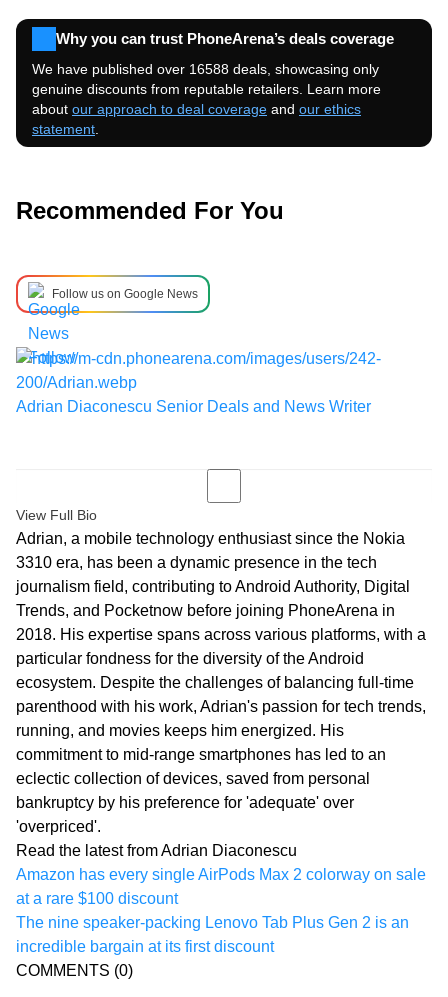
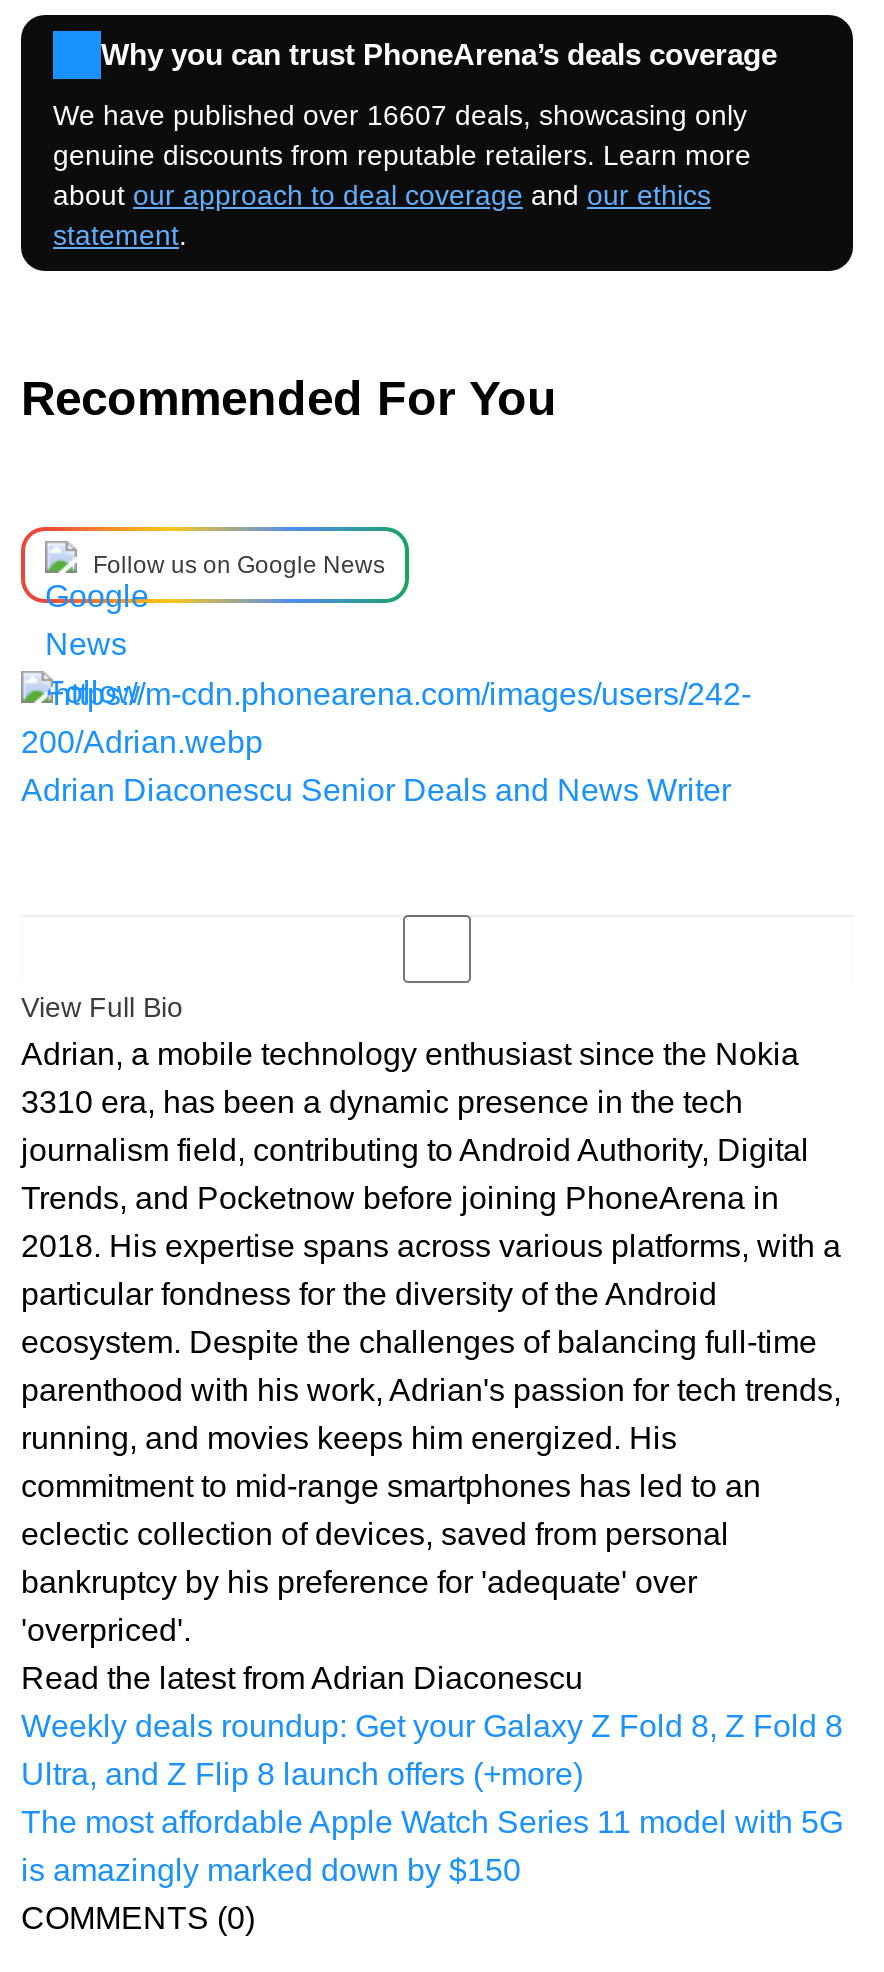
- We have published over 16588 deals, showcasing only
+ We have published over 16607 deals, showcasing only

- Amazon has every single AirPods Max 2 colorway on sale
- at a rare $100 discount
- The nine speaker-packing Lenovo Tab Plus Gen 2 is an
- incredible bargain at its first discount
+ Weekly deals roundup: Get your Galaxy Z Fold 8, Z Fold 8
+ Ultra, and Z Flip 8 launch offers (+more)
+ The most affordable Apple Watch Series 11 model with 5G
+ is amazingly marked down by $150
